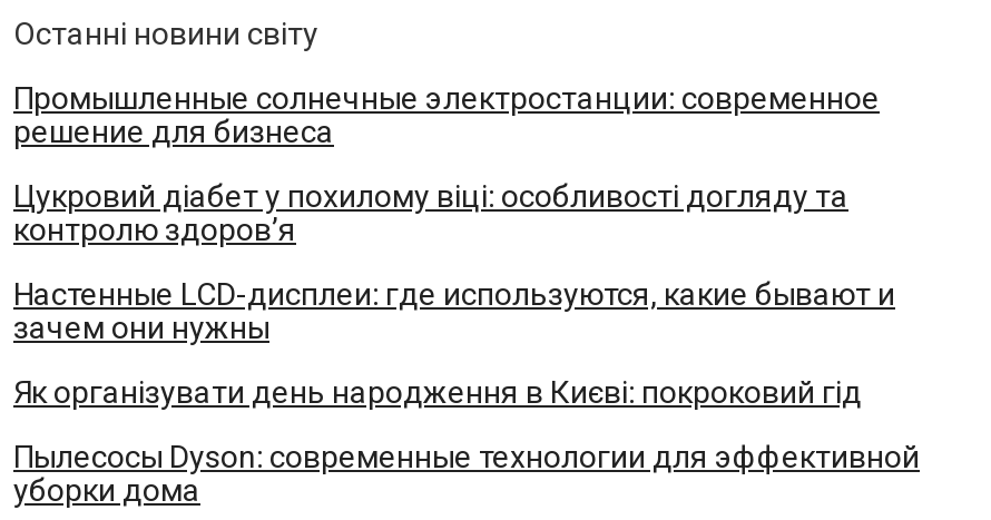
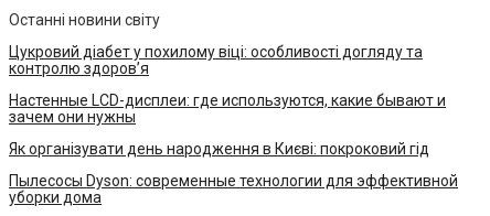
- Промышленные солнечные электростанции: современное
- решение для бизнеса
